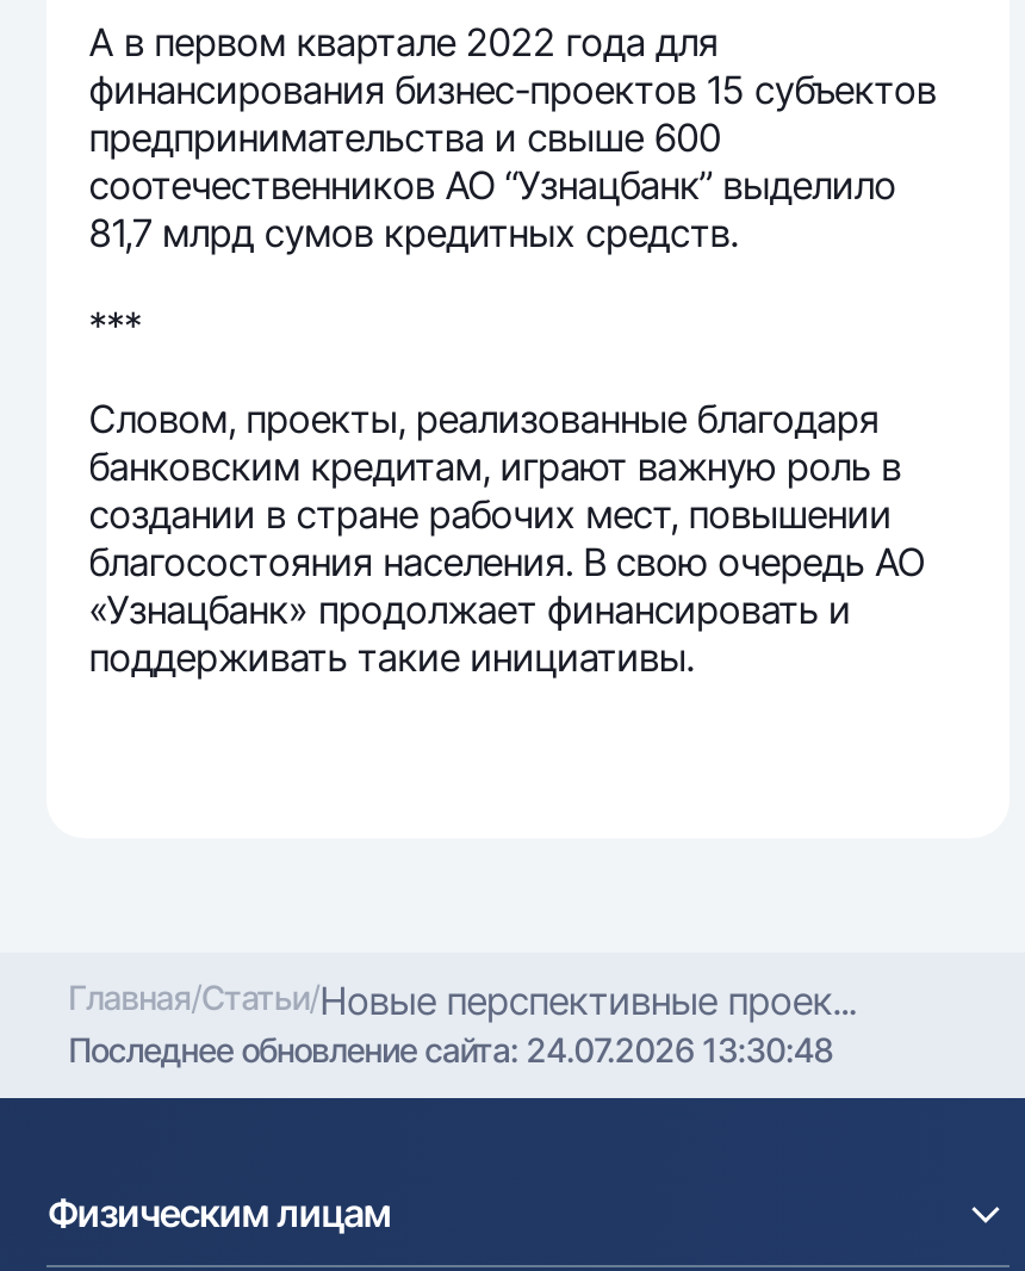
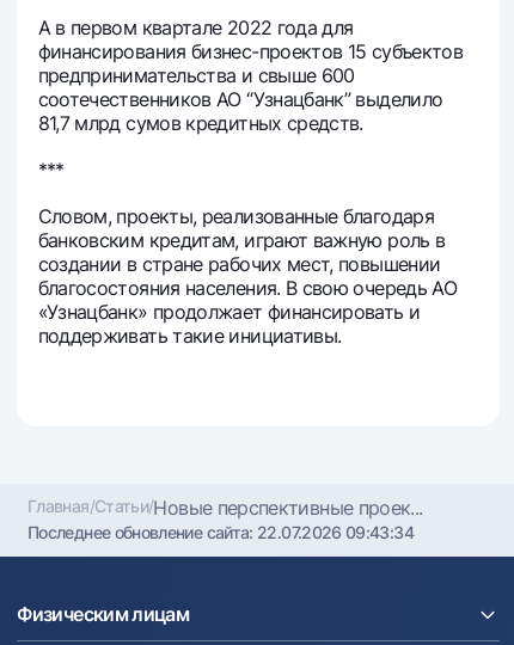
- Последнее обновление сайта: 24.07.2026 13:30:48
+ Последнее обновление сайта: 22.07.2026 09:43:34
